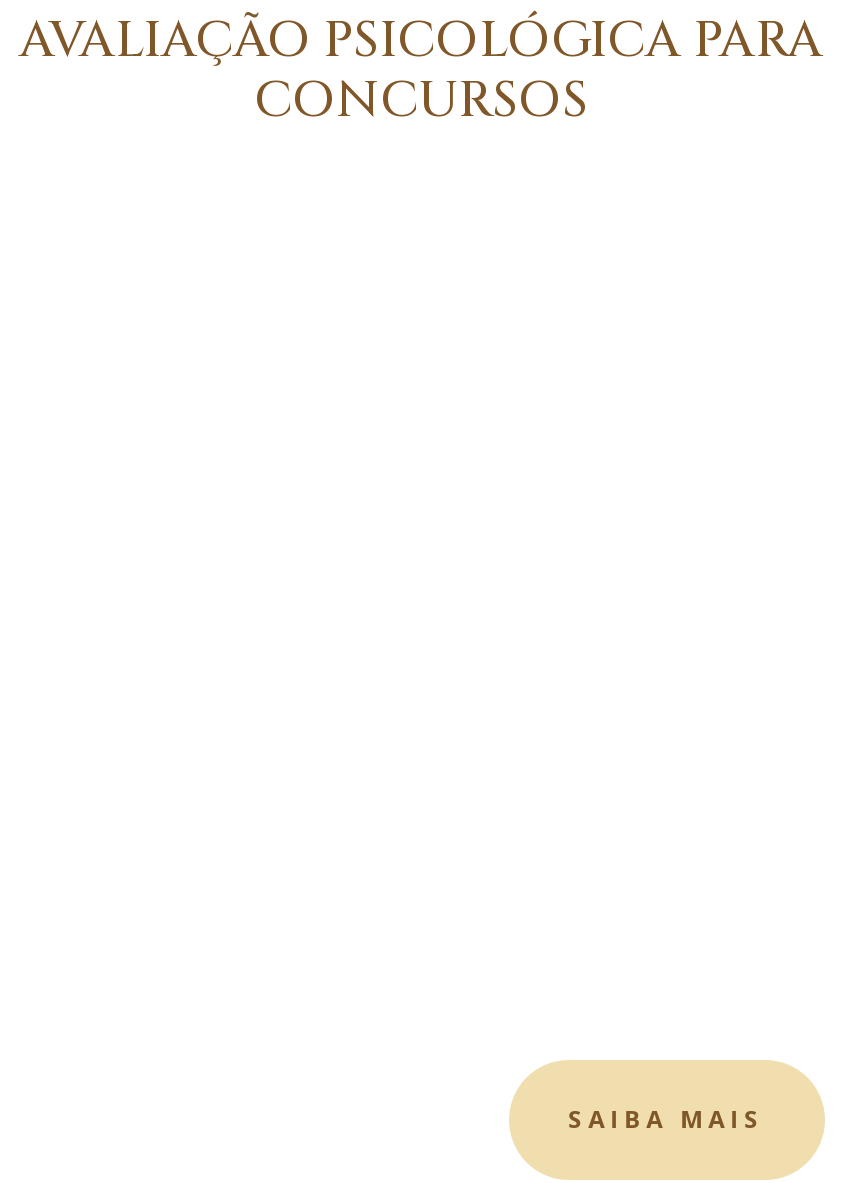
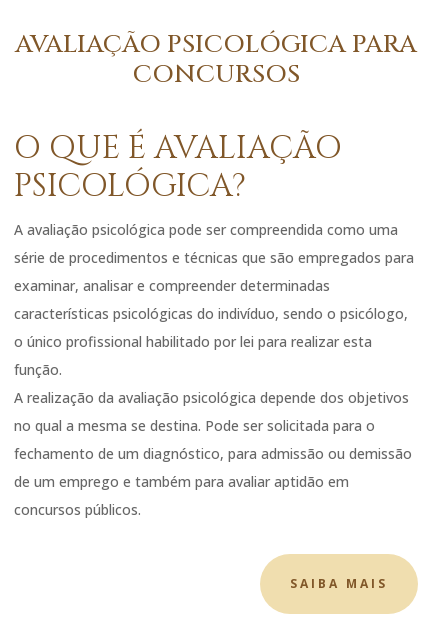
+ O QUE É AVALIAÇÃO
+ PSICOLÓGICA?
+ A avaliação psicológica pode ser compreendida como uma
+ série de procedimentos e técnicas que são empregados para
+ examinar, analisar e compreender determinadas
+ características psicológicas do indivíduo, sendo o psicólogo,
+ o único profissional habilitado por lei para realizar esta
+ função.
+ A realização da avaliação psicológica depende dos objetivos
+ no qual a mesma se destina. Pode ser solicitada para o
+ fechamento de um diagnóstico, para admissão ou demissão
+ de um emprego e também para avaliar aptidão em
+ concursos públicos.
